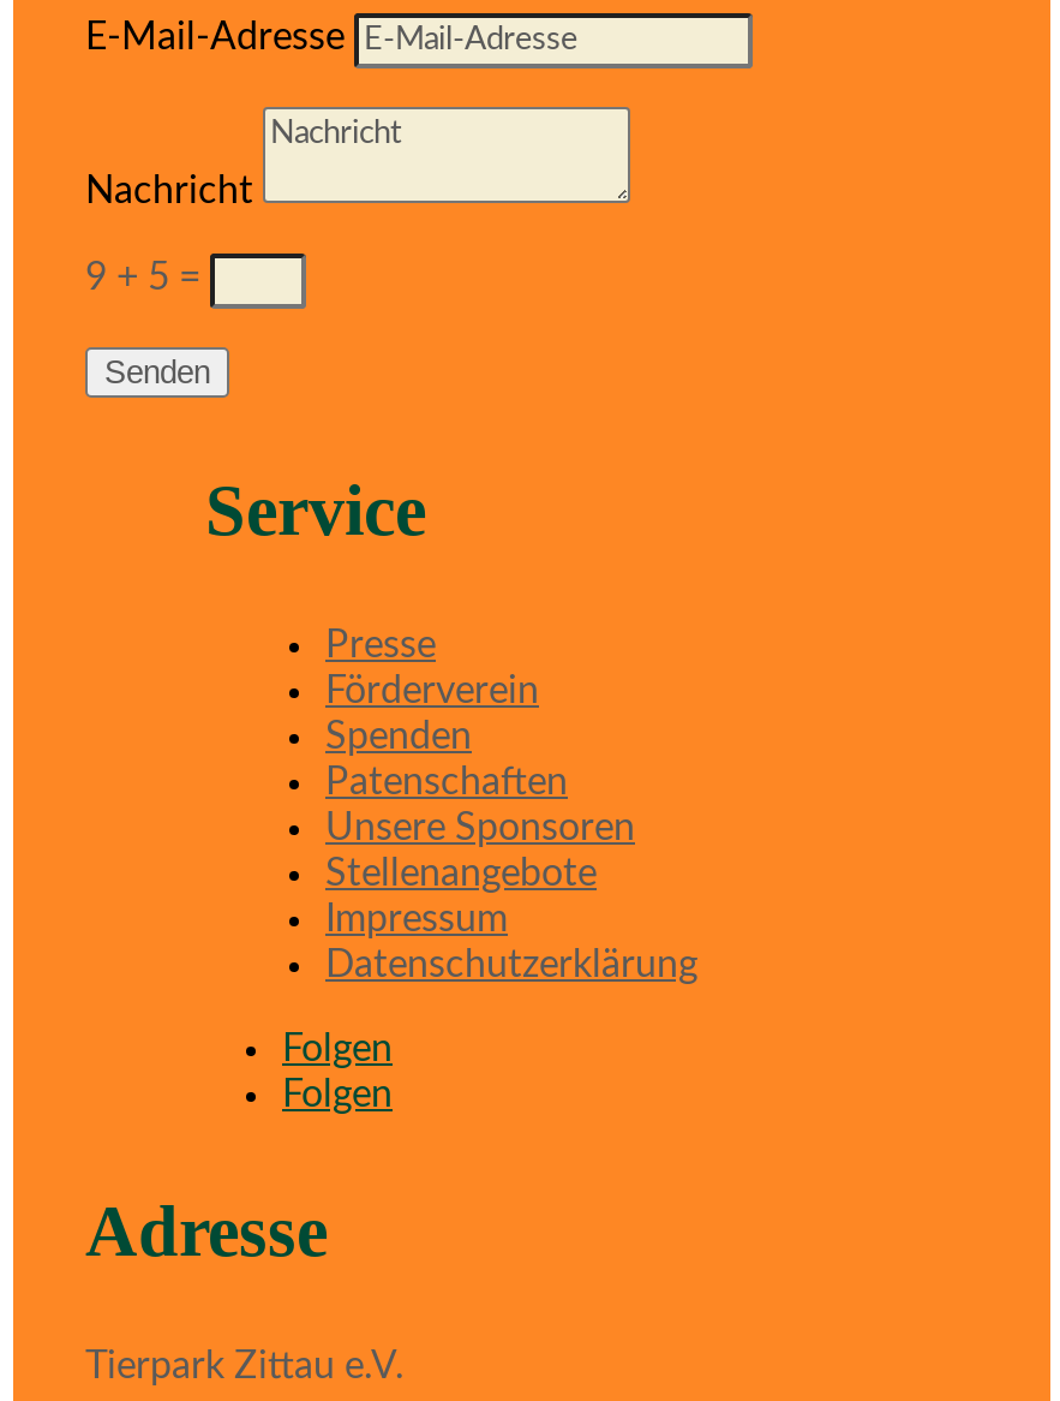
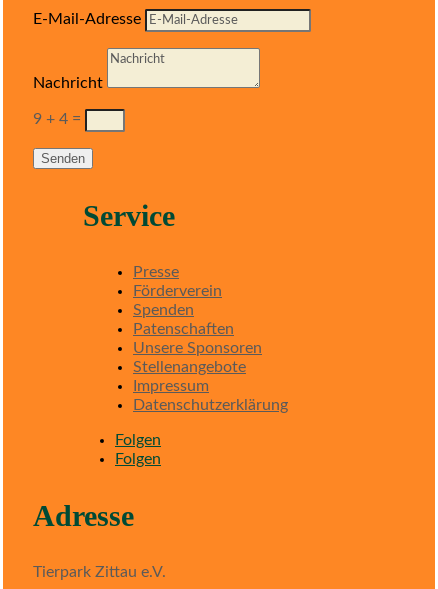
- 9 + 5 =
+ 9 + 4 =
